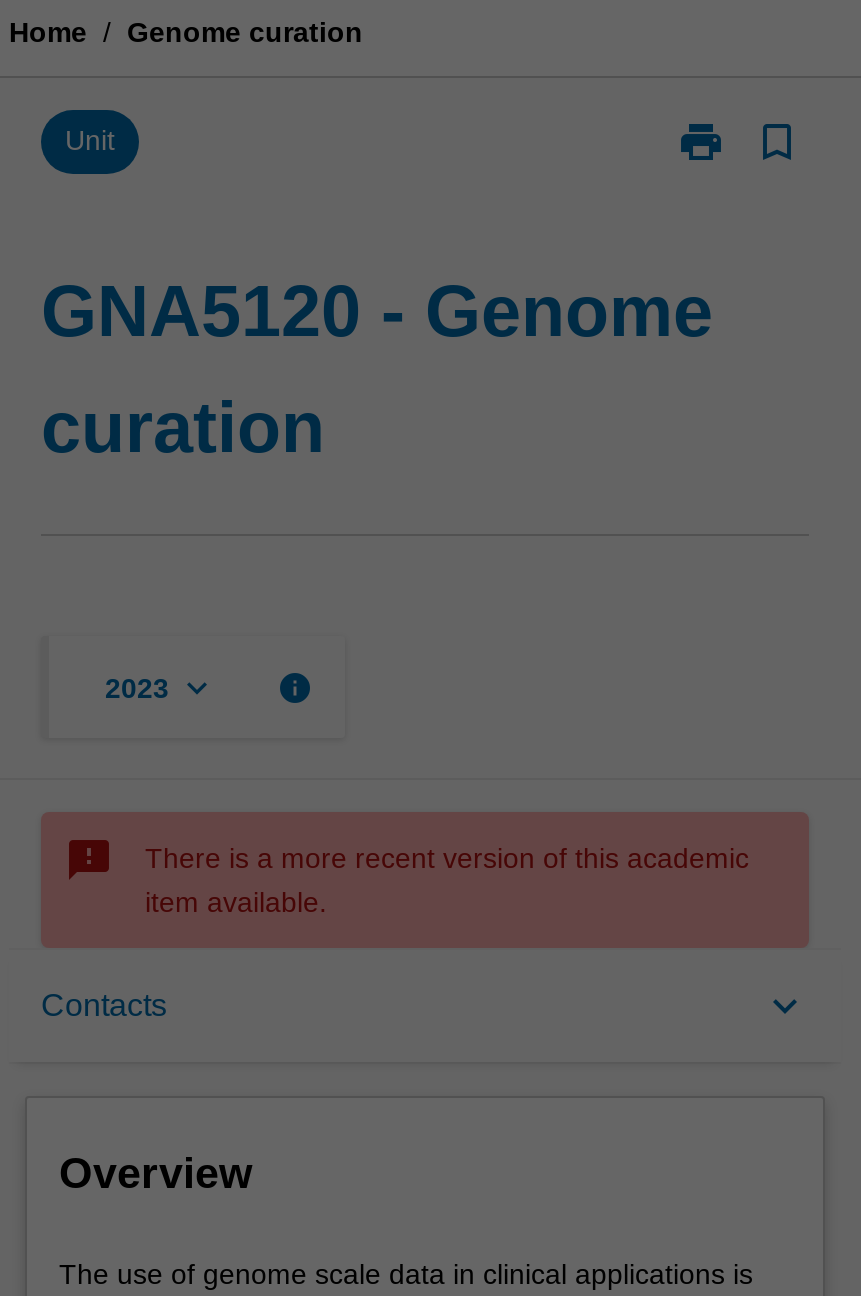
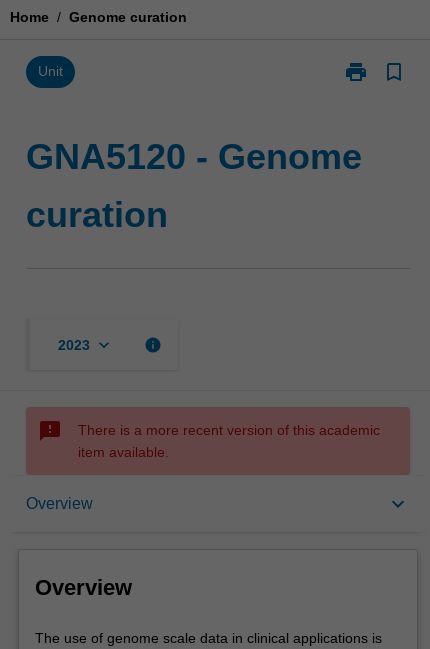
- Contacts
+ Overview
